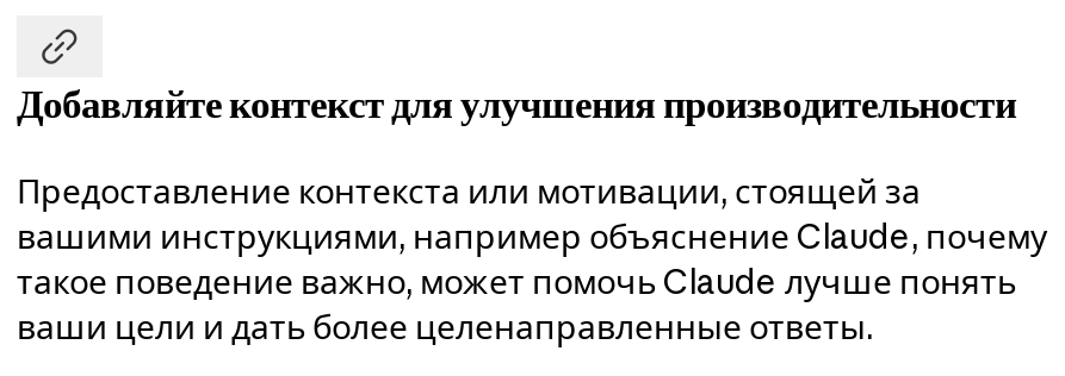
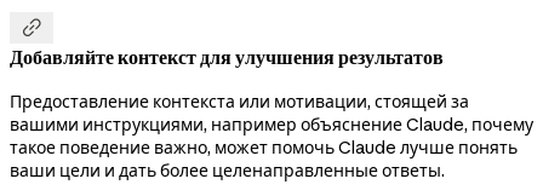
- Добавляйте контекст для улучшения производительности
+ Добавляйте контекст для улучшения результатов
